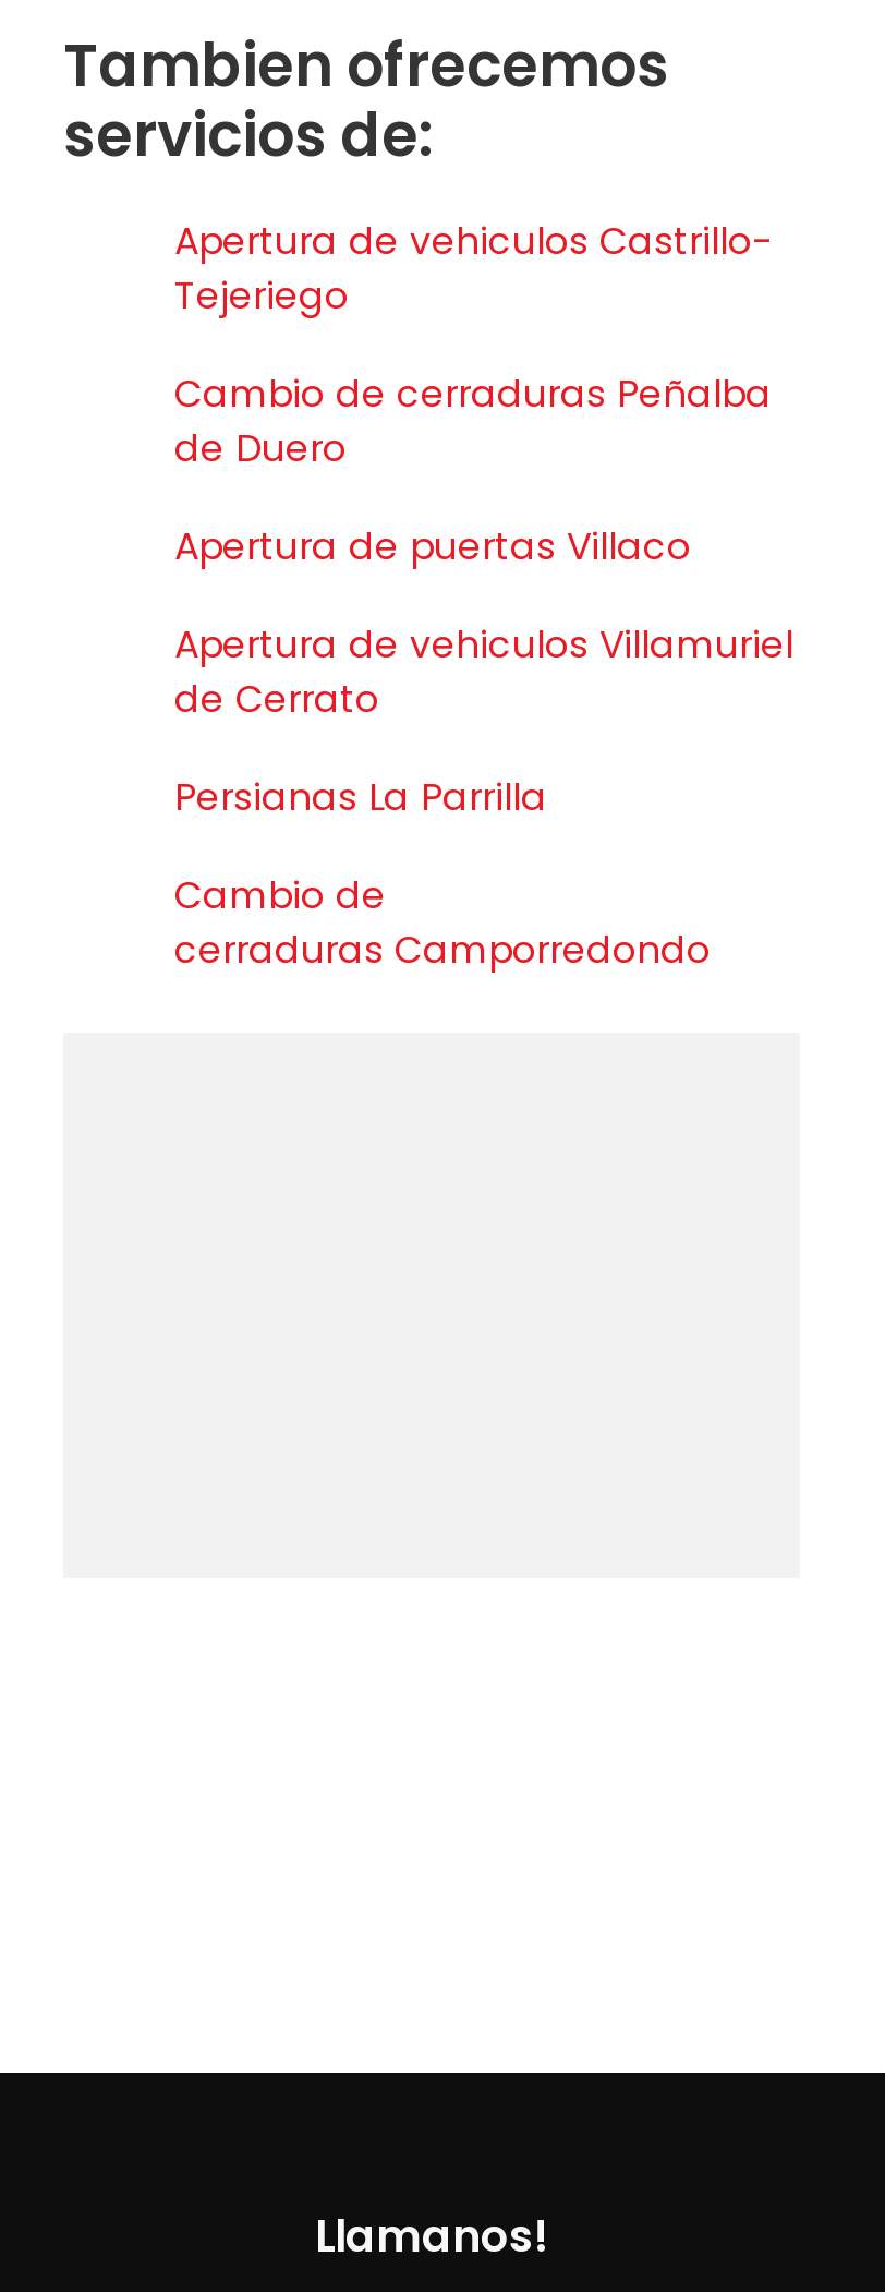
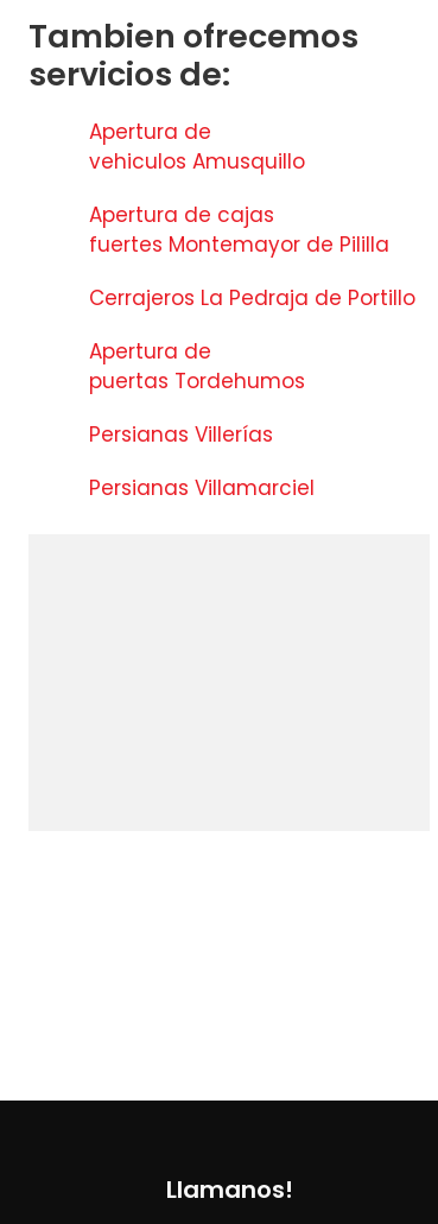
- Apertura de vehiculos Castrillo-
- Tejeriego
+ Apertura de
+ vehiculos Amusquillo

- Cambio de cerraduras Peñalba
- de Duero
+ Apertura de cajas
+ fuertes Montemayor de Pililla

- Apertura de puertas Villaco
+ Cerrajeros La Pedraja de Portillo

- Apertura de vehiculos Villamuriel
- de Cerrato
+ Apertura de
+ puertas Tordehumos

- Persianas La Parrilla
+ Persianas Villerías

- Cambio de
- cerraduras Camporredondo
+ Persianas Villamarciel
